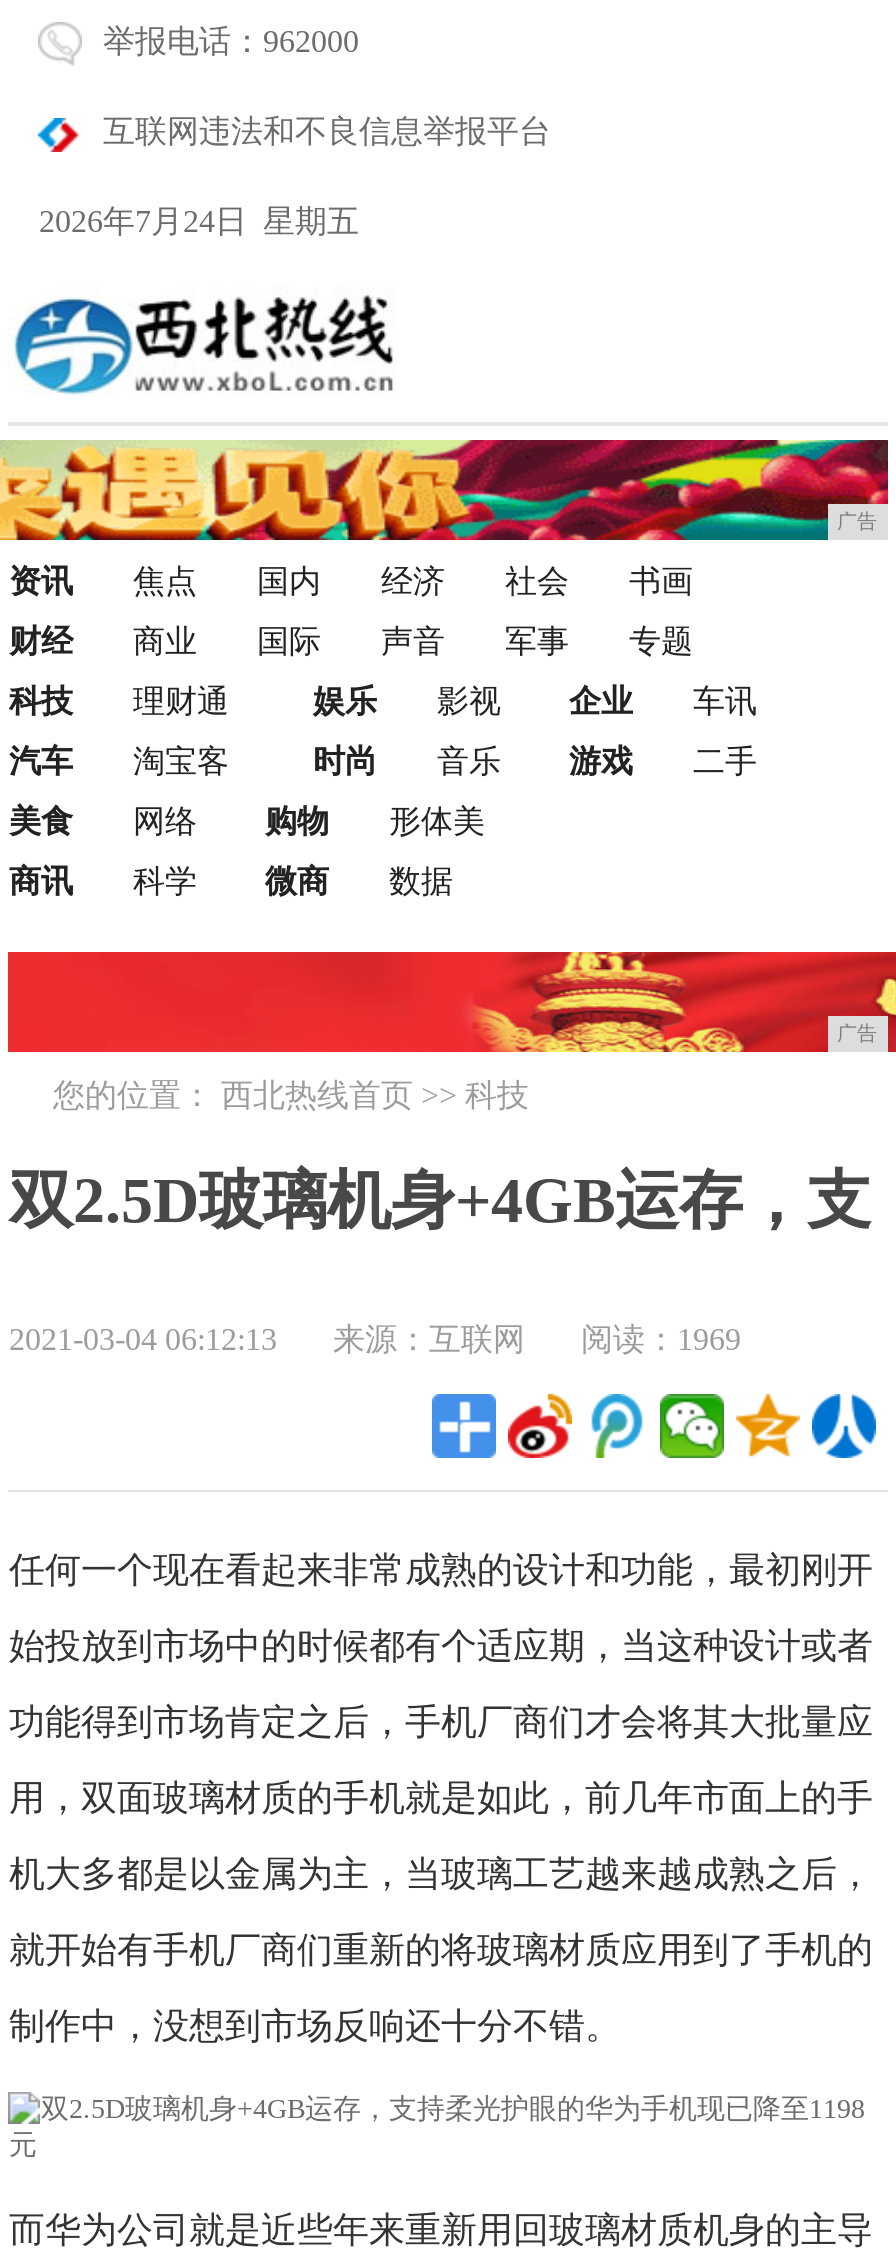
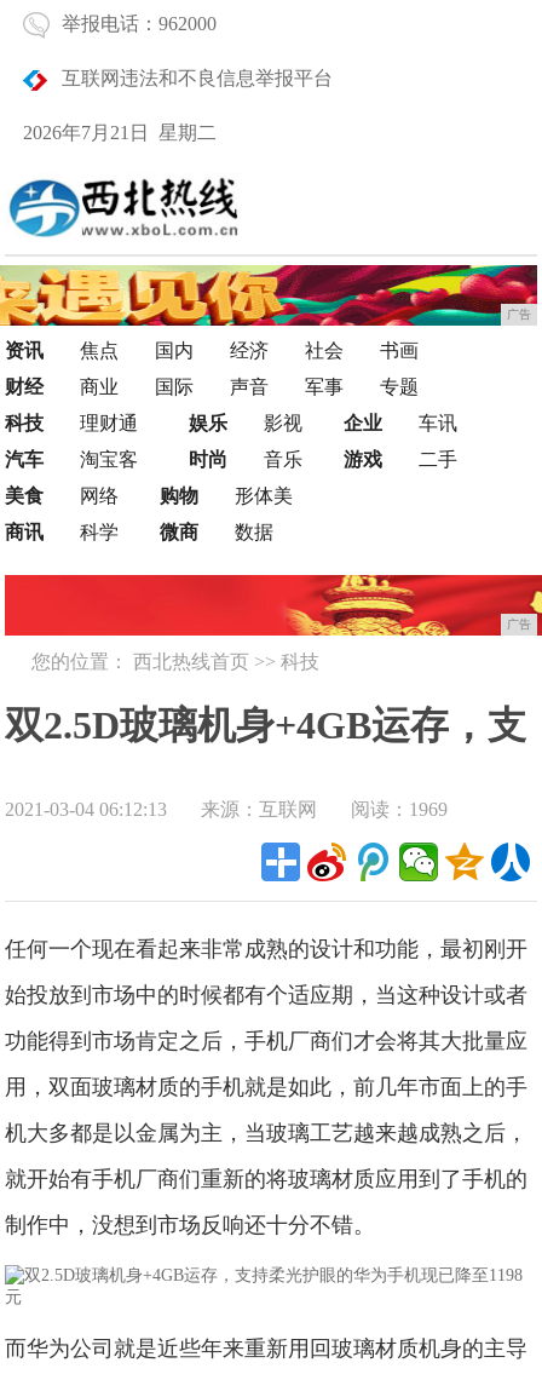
- 2026年7月24日 星期五
+ 2026年7月21日 星期二
